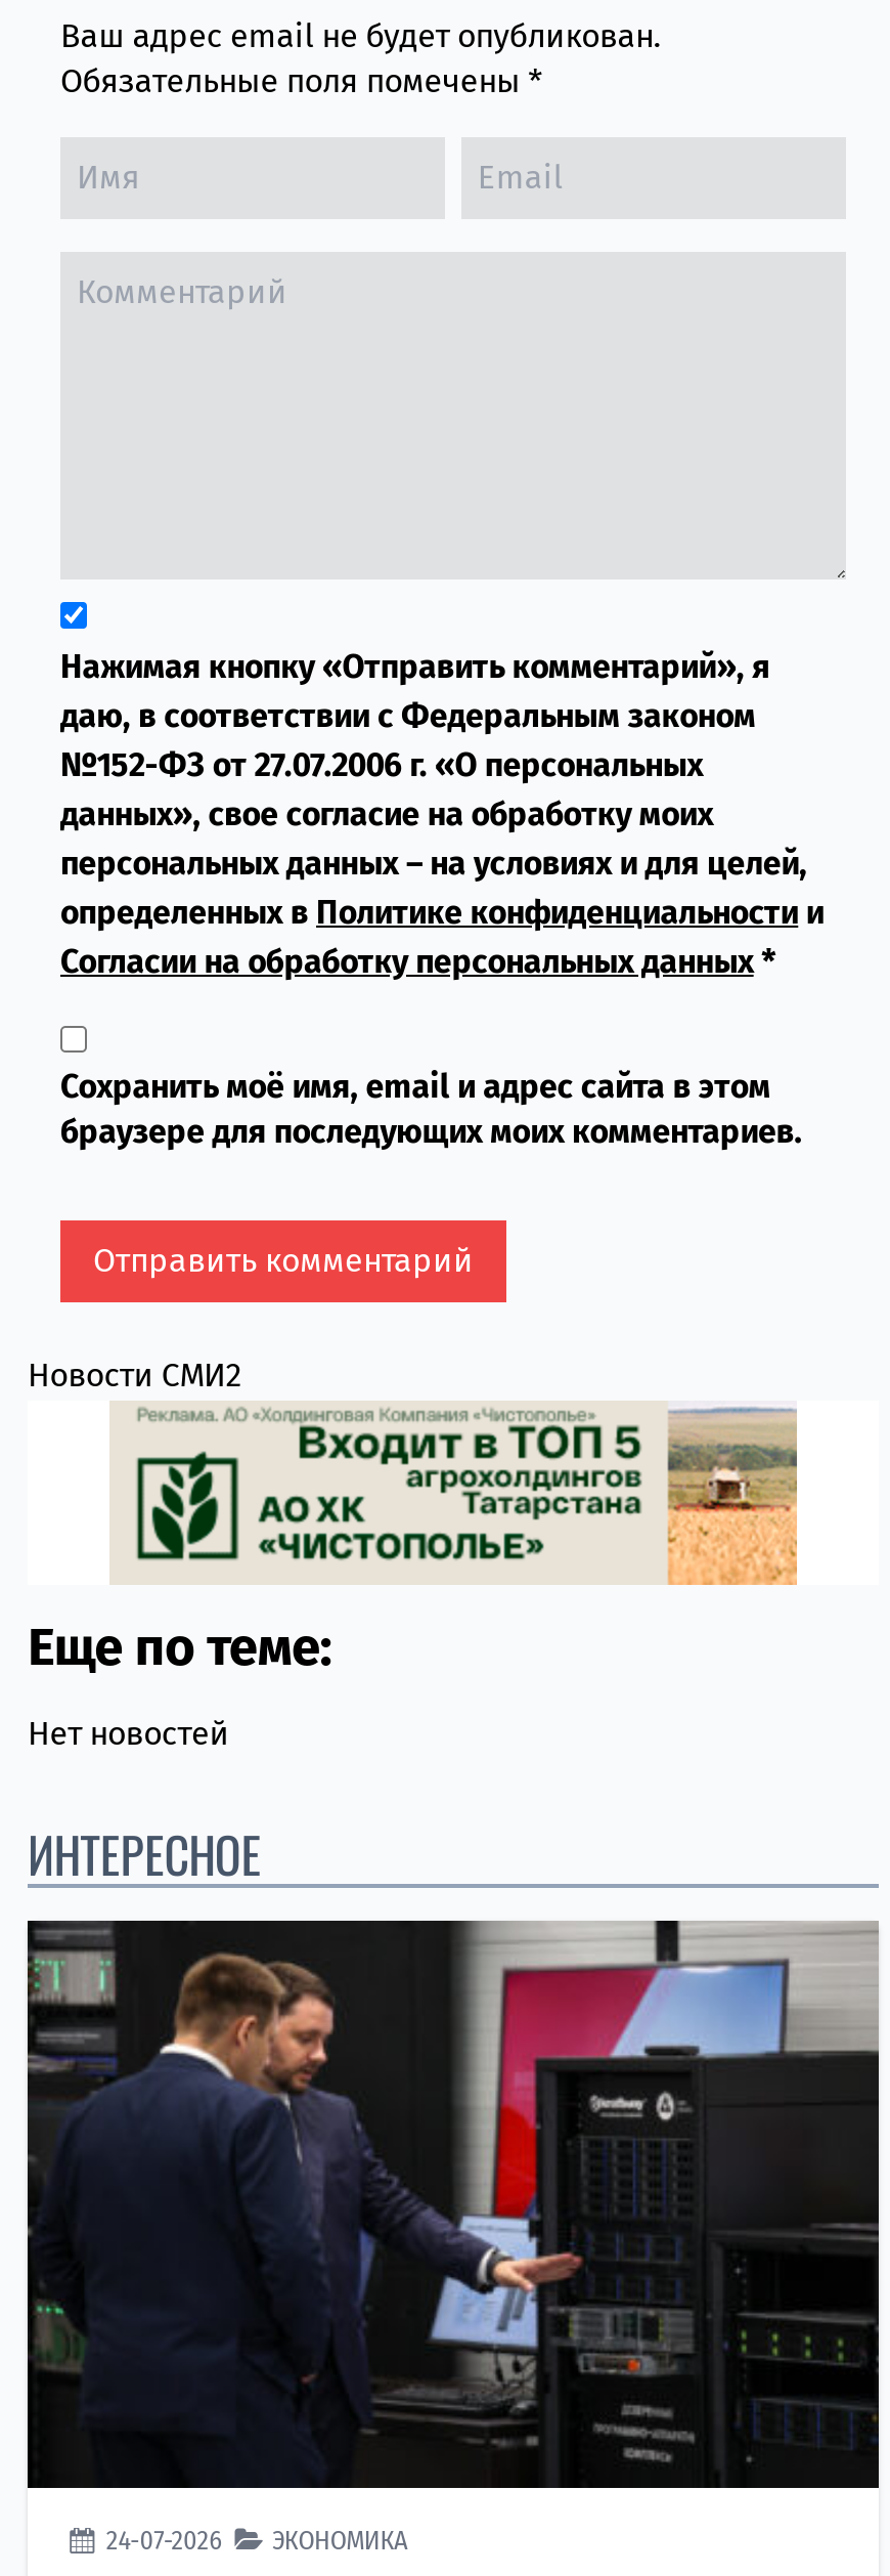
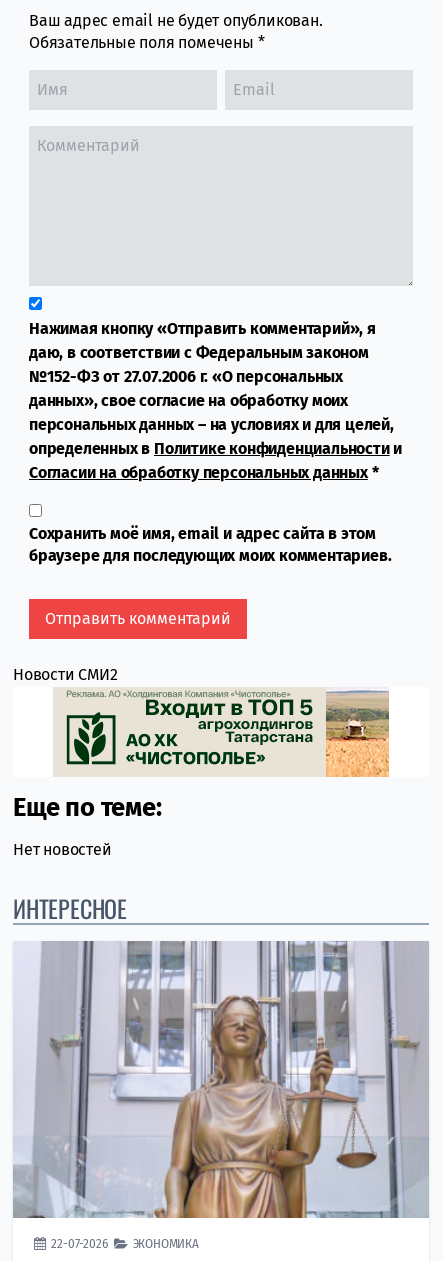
- [image]
- 24-07-2026 ЭКОНОМИКА
+ [image]
+ 22-07-2026 ЭКОНОМИКА
